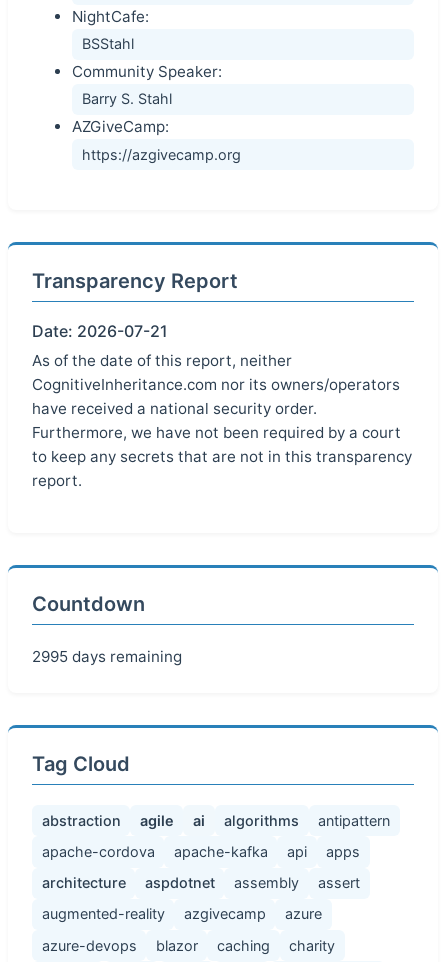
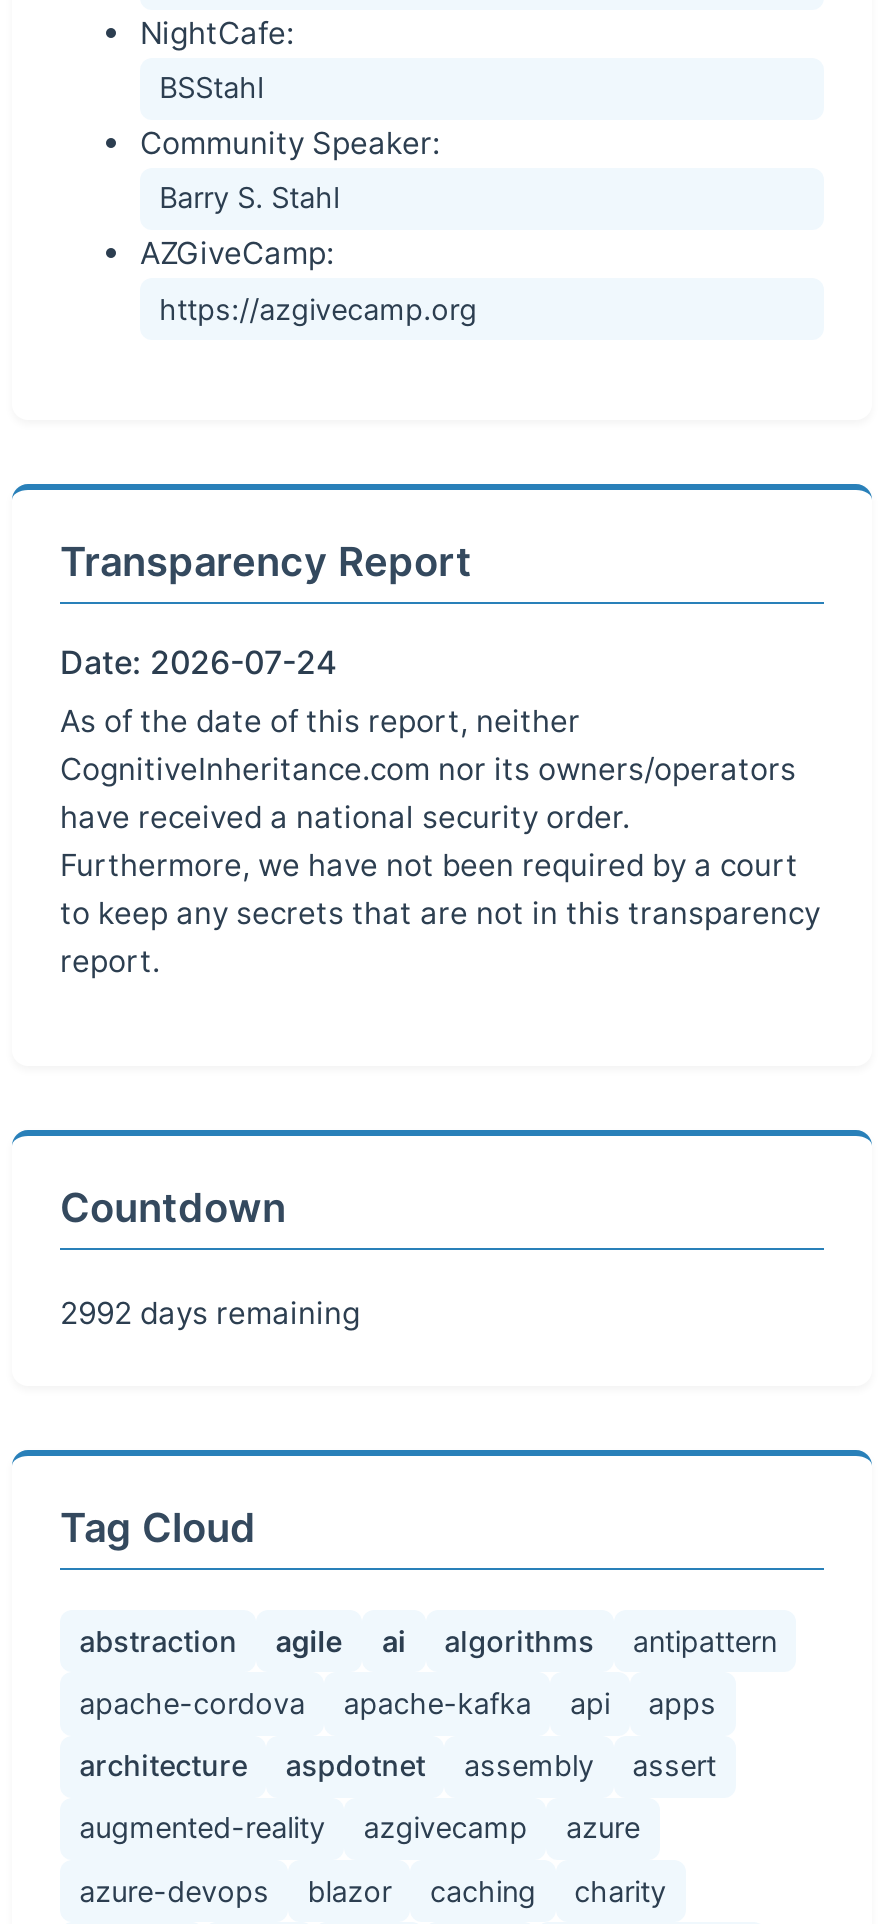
- Date: 2026-07-21
+ Date: 2026-07-24

- 2995 days remaining
+ 2992 days remaining
